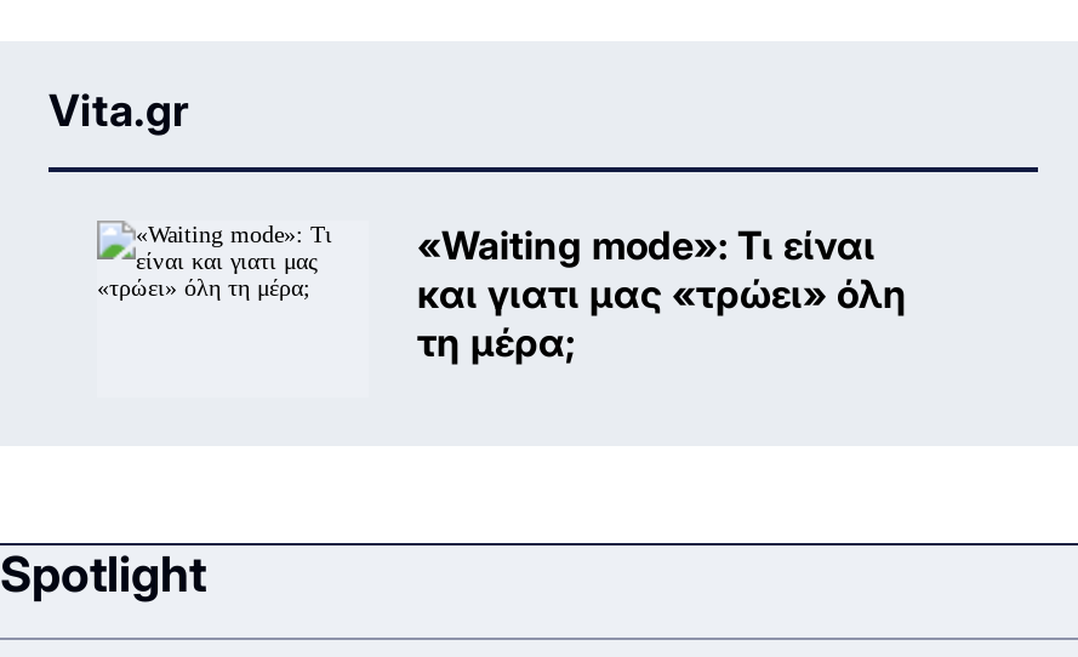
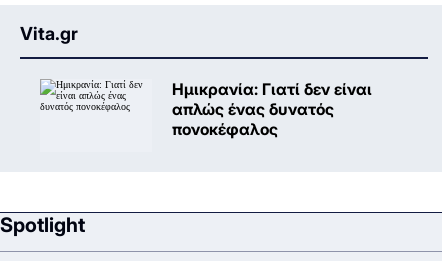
- «Waiting mode»: Τι είναι
- και γιατι μας «τρώει» όλη
- τη μέρα;
+ Ημικρανία: Γιατί δεν είναι
+ απλώς ένας δυνατός
+ πονοκέφαλος
